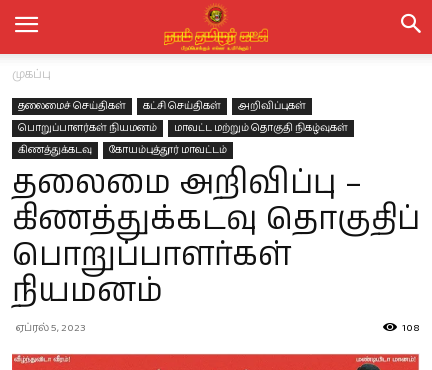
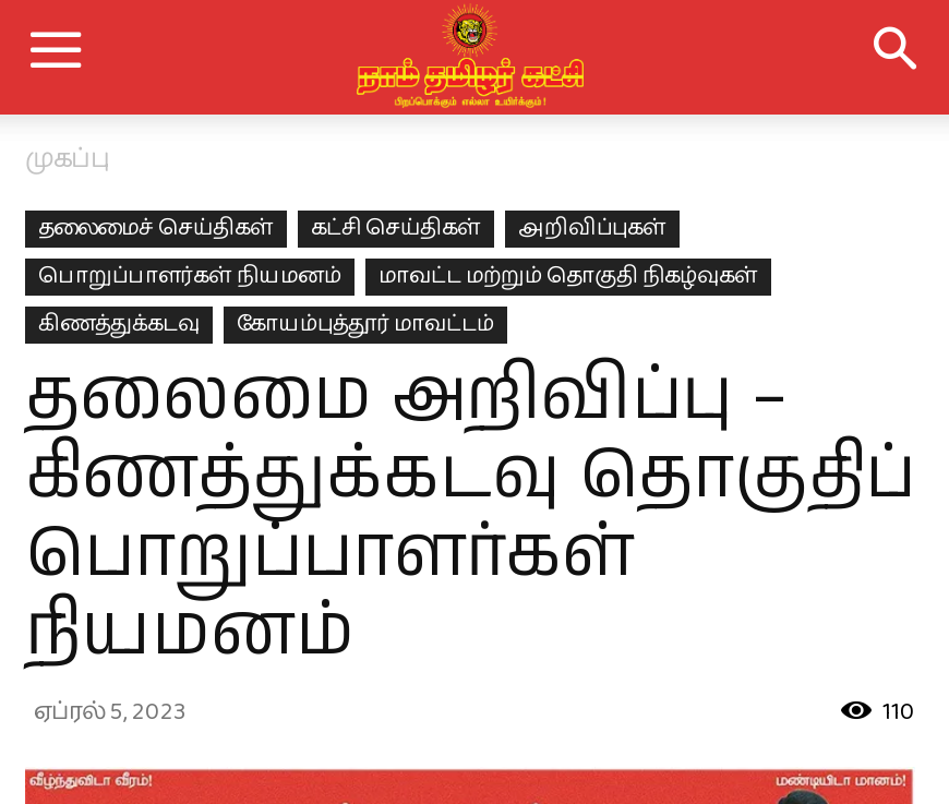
- 108
+ 110
